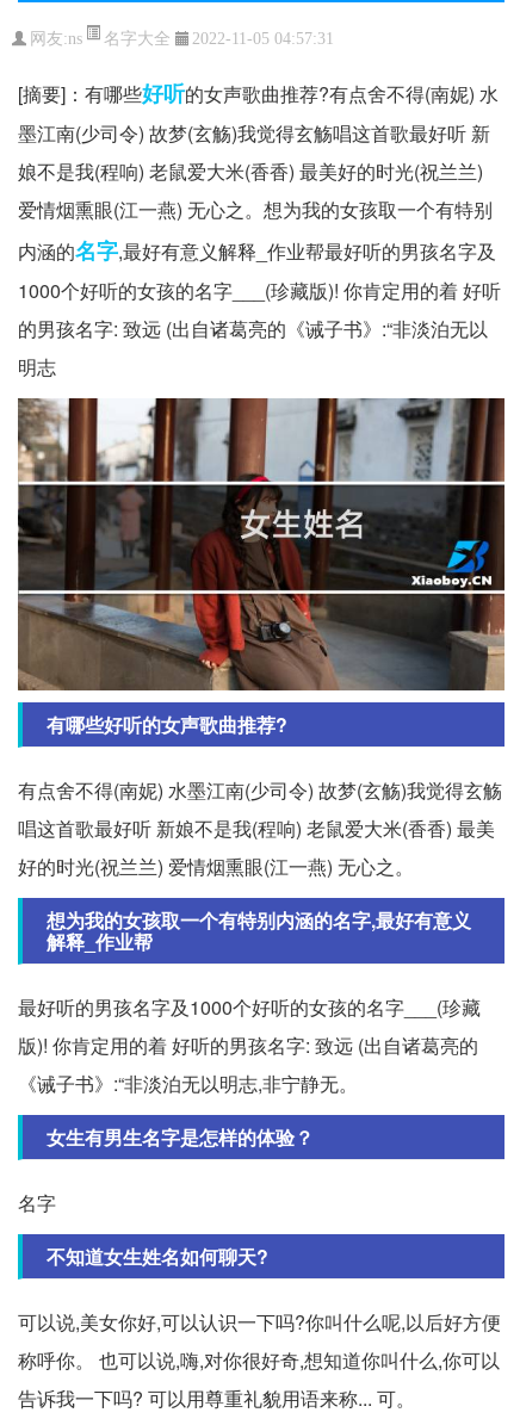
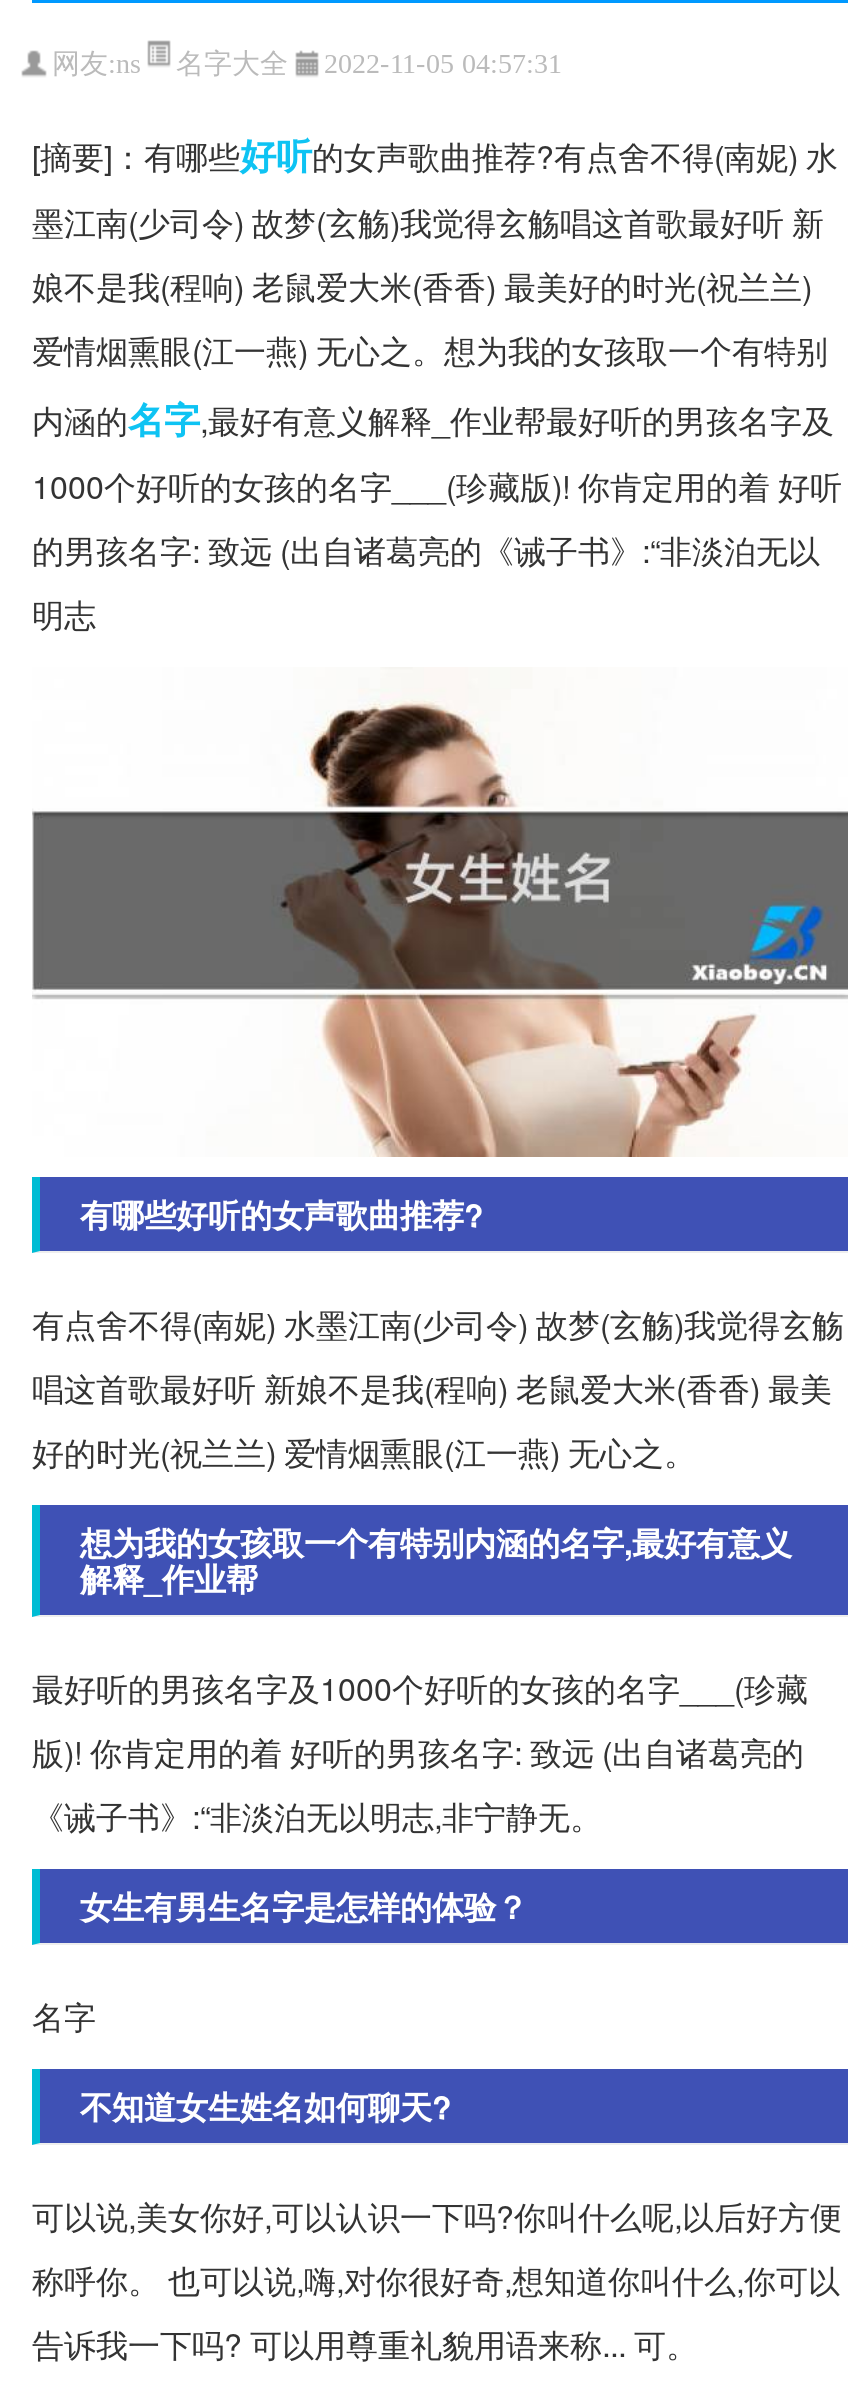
- [image]
+ [image]
